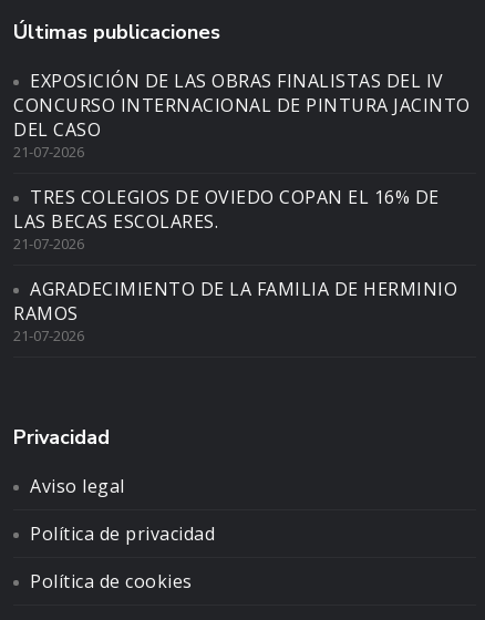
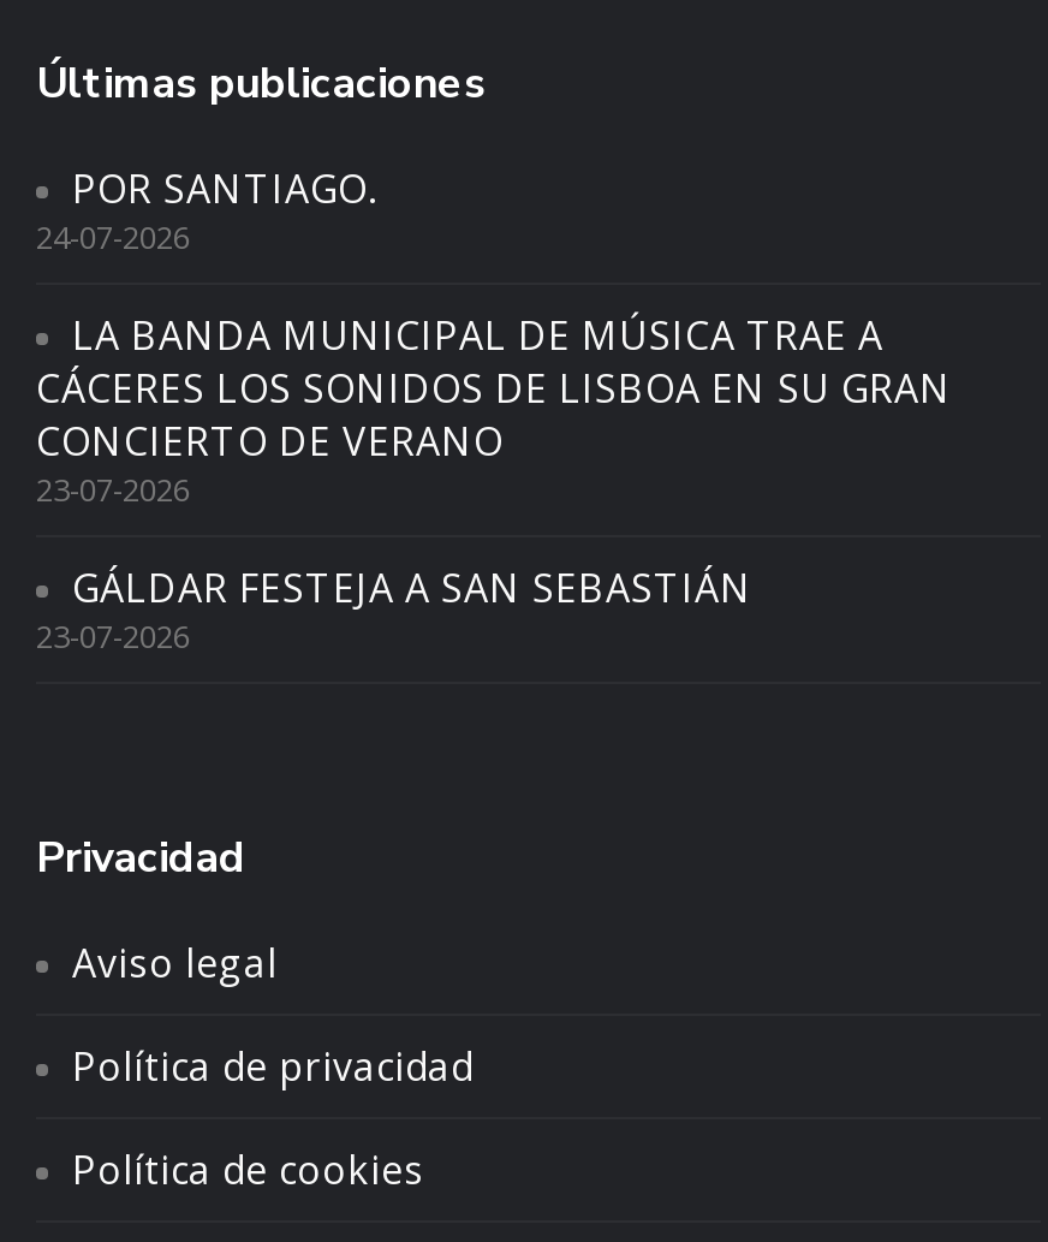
- EXPOSICIÓN DE LAS OBRAS FINALISTAS DEL IV
- CONCURSO INTERNACIONAL DE PINTURA JACINTO
- DEL CASO
- 21-07-2026
+ POR SANTIAGO.
+ 24-07-2026

- TRES COLEGIOS DE OVIEDO COPAN EL 16% DE
- LAS BECAS ESCOLARES.
- 21-07-2026
+ LA BANDA MUNICIPAL DE MÚSICA TRAE A
+ CÁCERES LOS SONIDOS DE LISBOA EN SU GRAN
+ CONCIERTO DE VERANO
+ 23-07-2026

- AGRADECIMIENTO DE LA FAMILIA DE HERMINIO
- RAMOS
- 21-07-2026
+ GÁLDAR FESTEJA A SAN SEBASTIÁN
+ 23-07-2026
